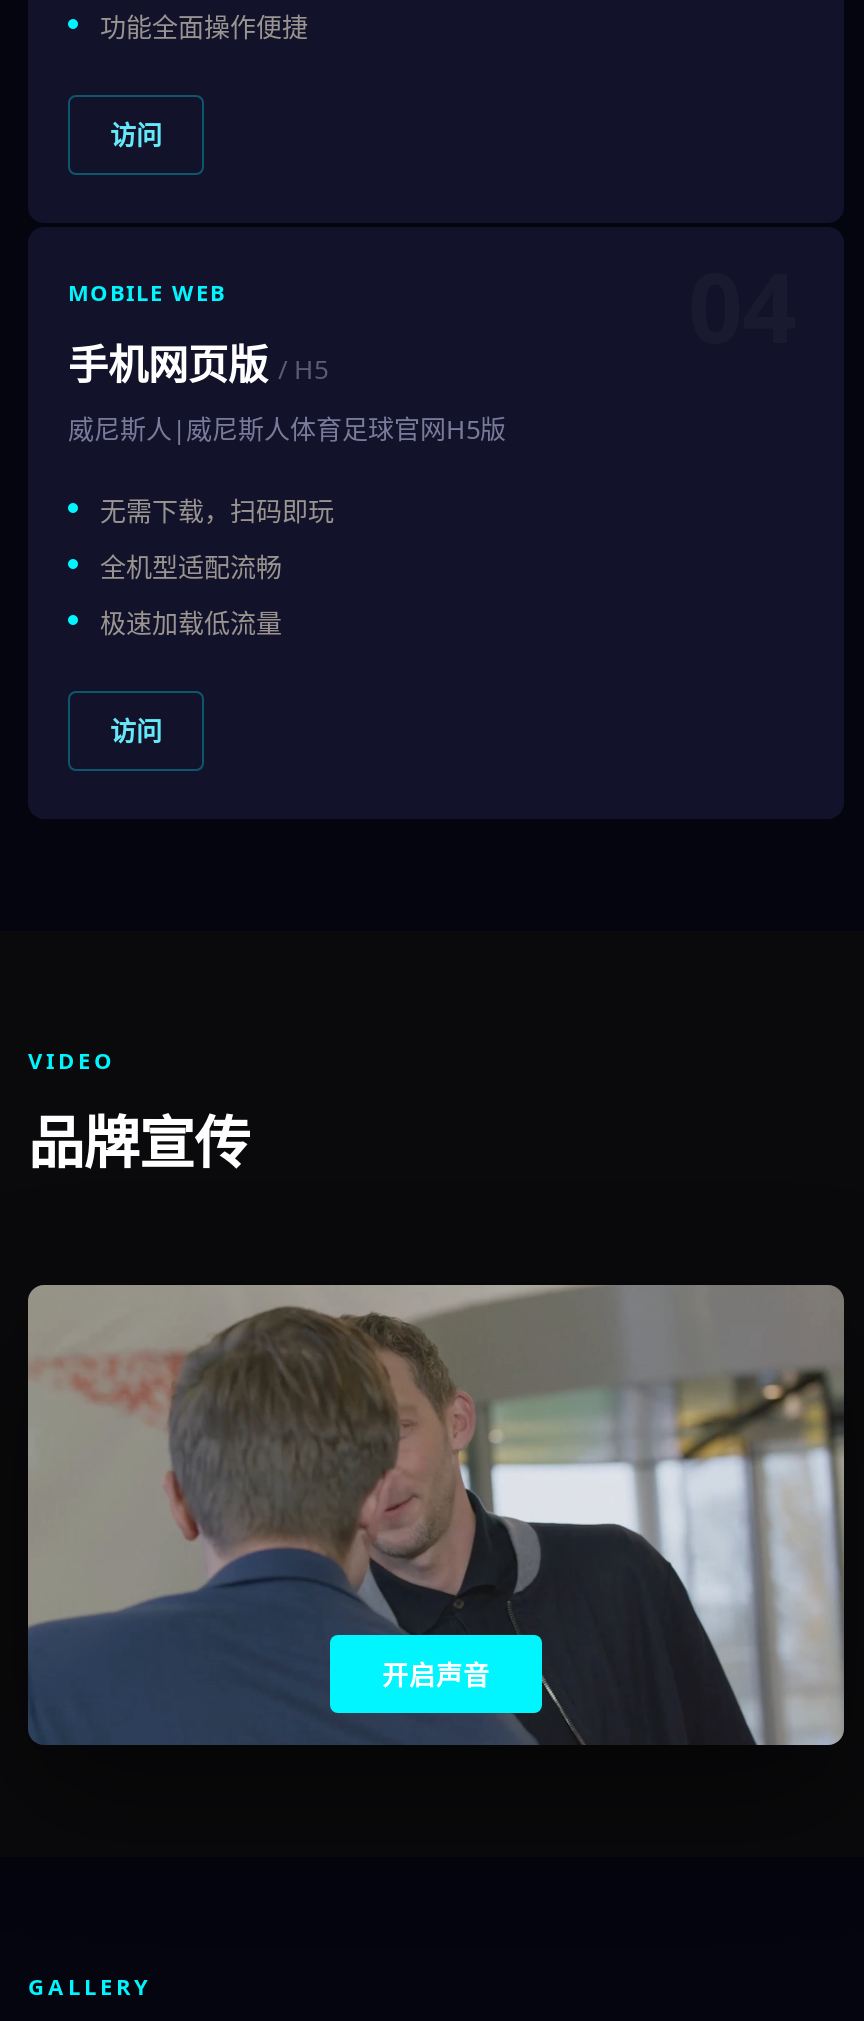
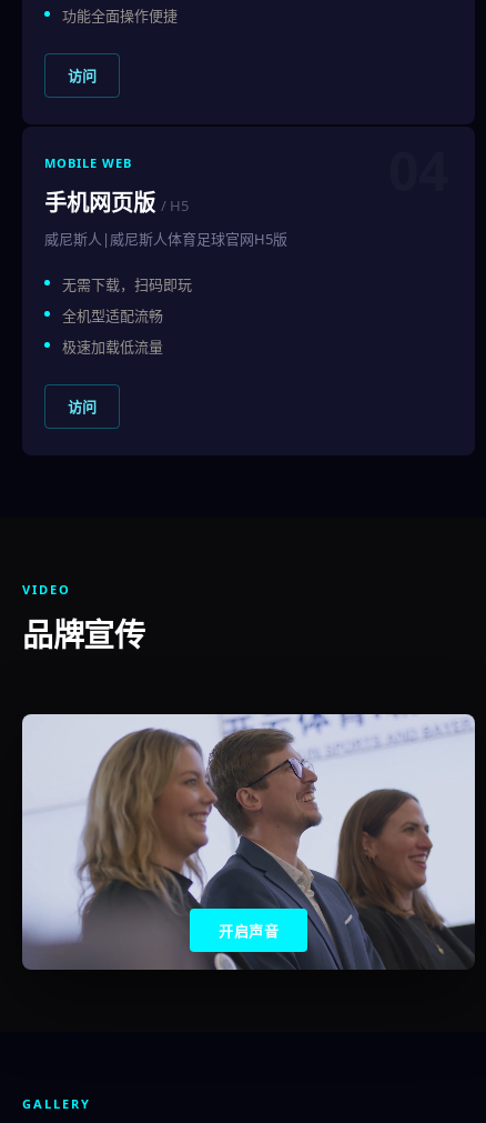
- [image]
+ [image]
